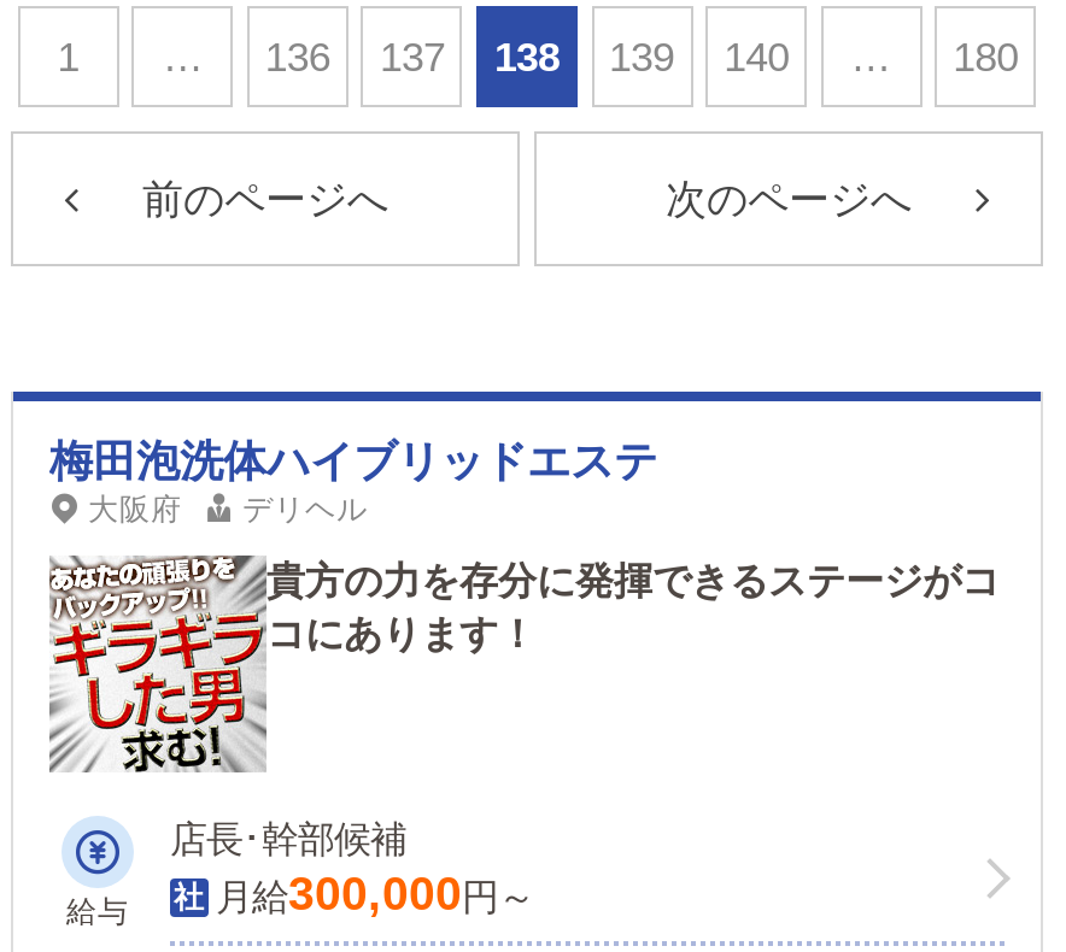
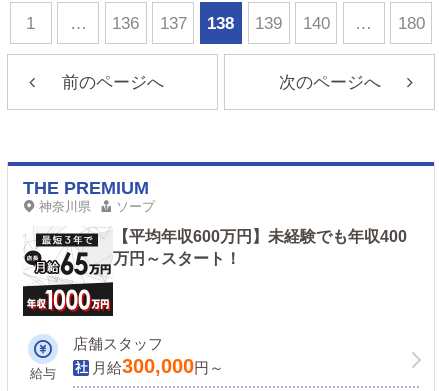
- 梅田泡洗体ハイブリッドエステ
- 大阪府
- デリヘル
+ THE PREMIUM
+ 神奈川県
+ ソープ

- [image]
- 貴方の力を存分に発揮できるステージがコ
- コにあります！
+ [image]
+ 【平均年収600万円】未経験でも年収400
+ 万円～スタート！

- 店長･幹部候補
+ 店舗スタッフ
